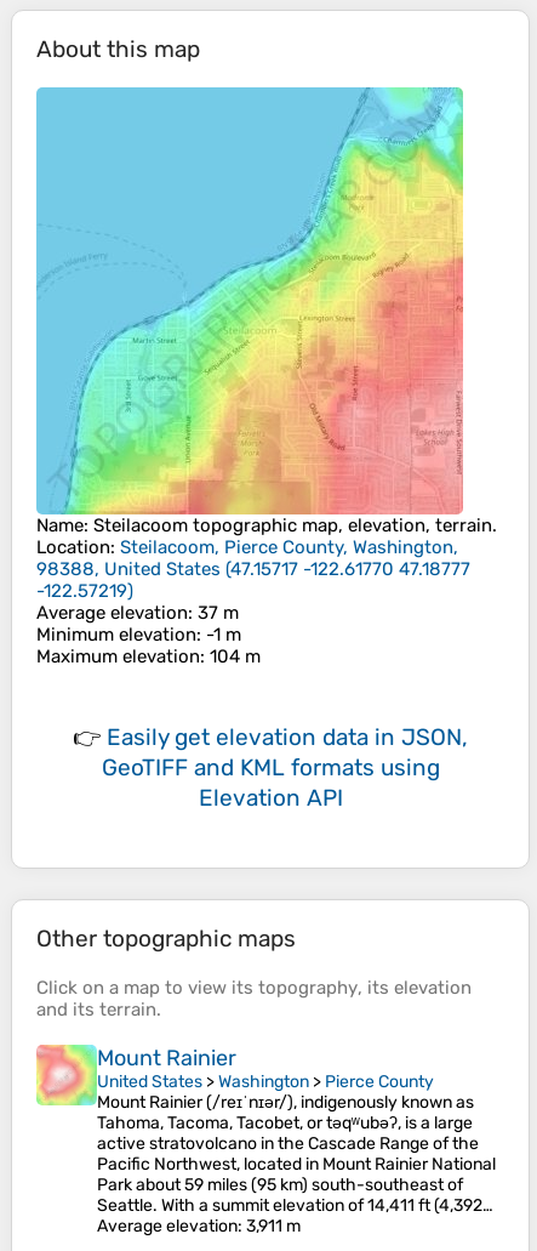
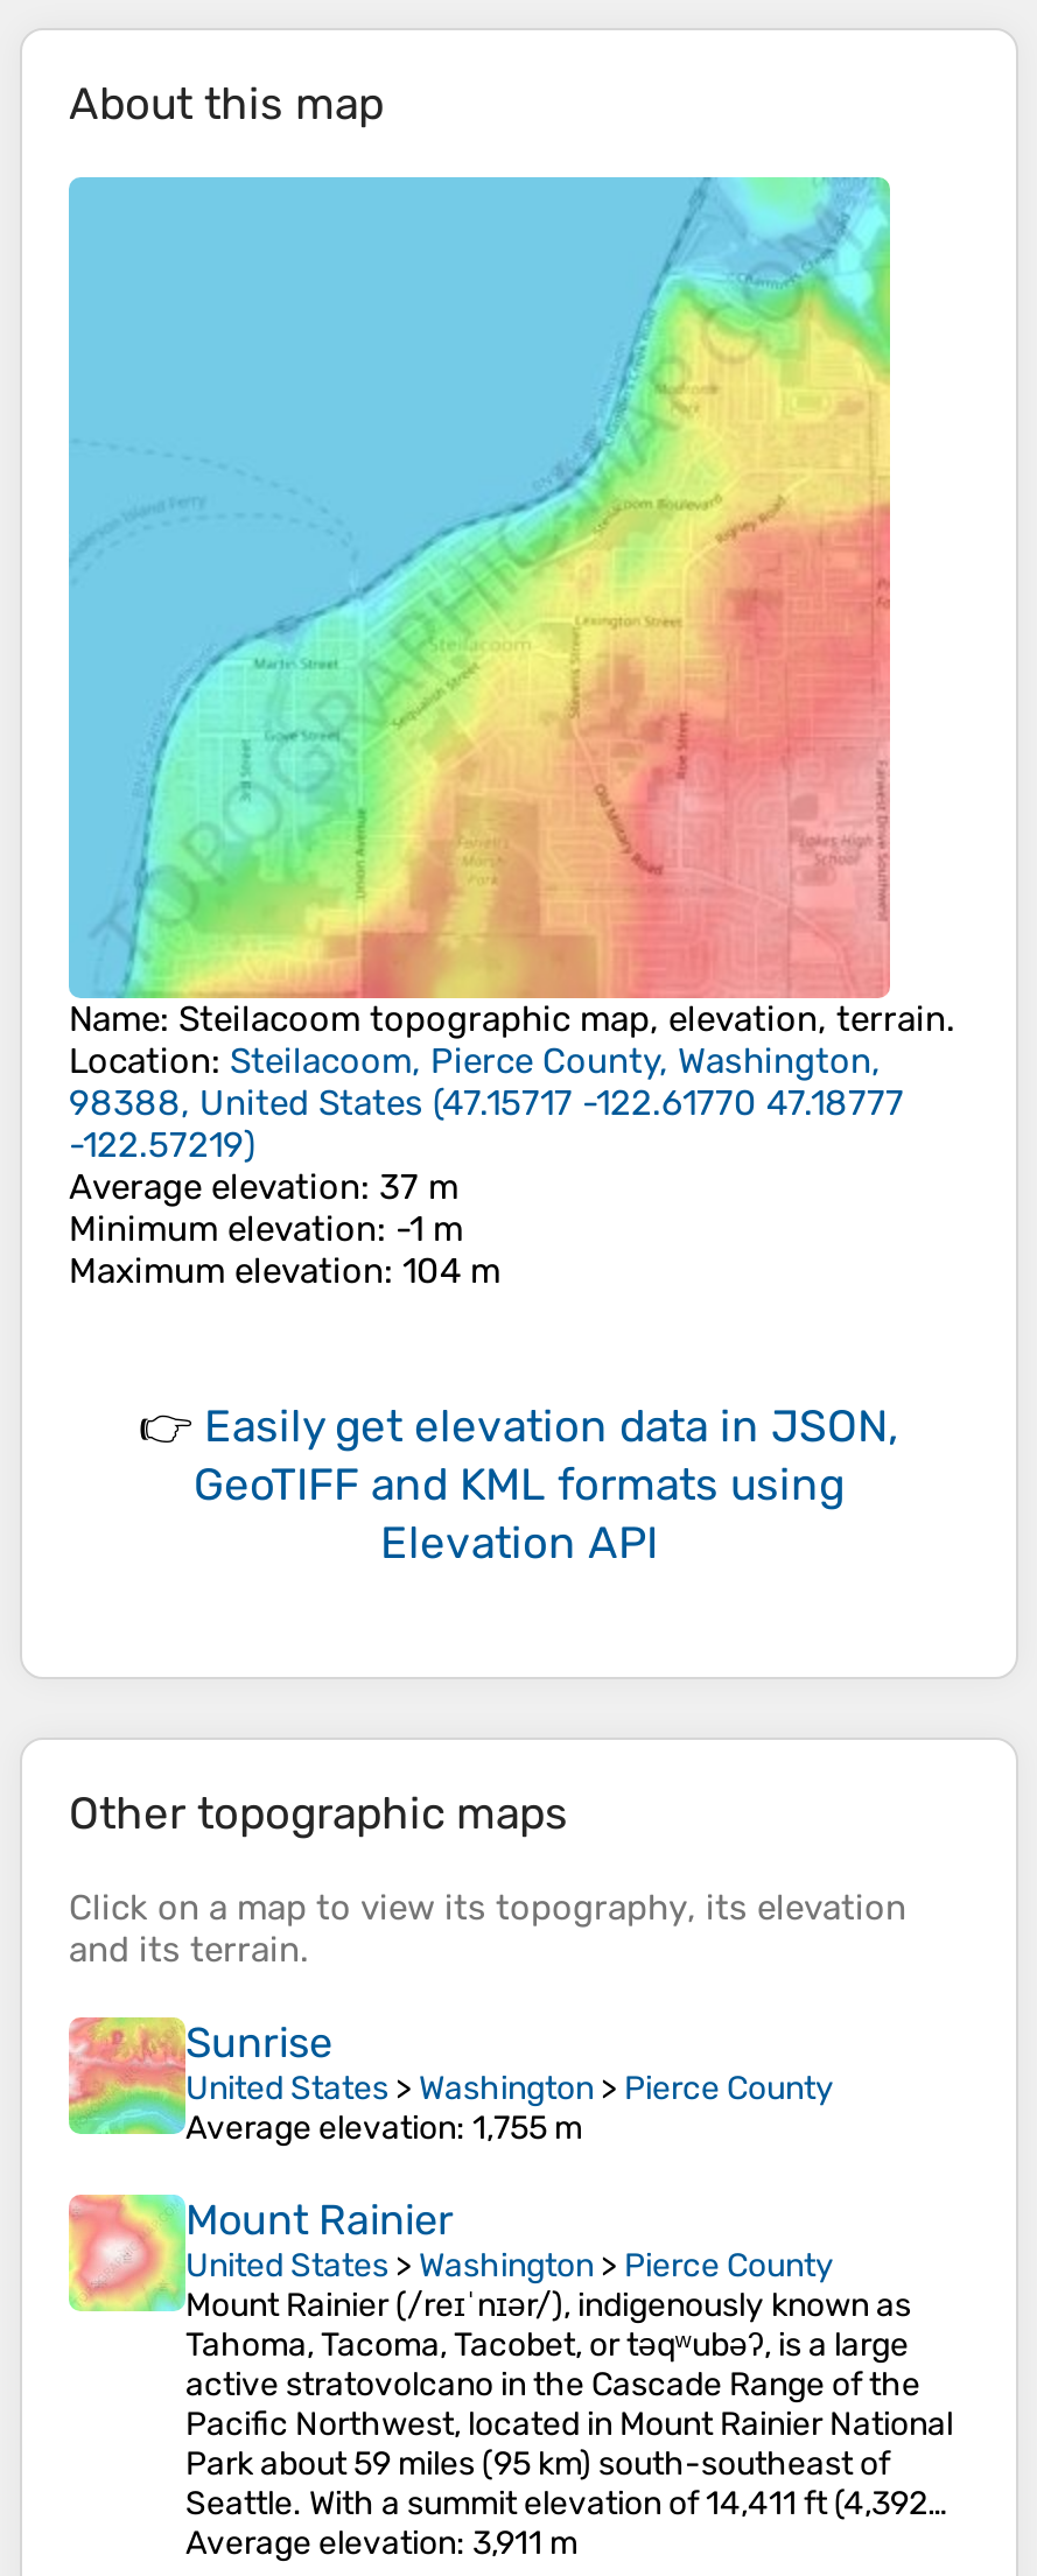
+ [image]
+ Sunrise
+ United States > Washington > Pierce County
+ Average elevation: 1,755 m
